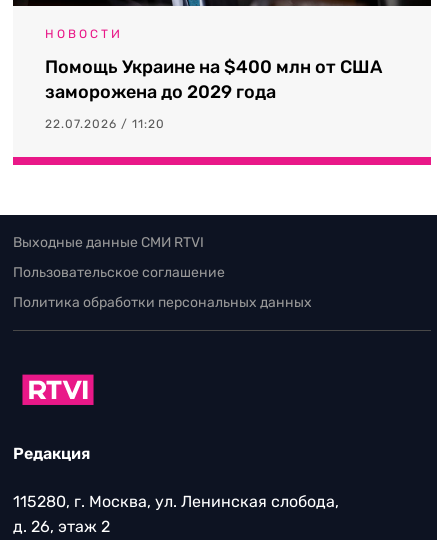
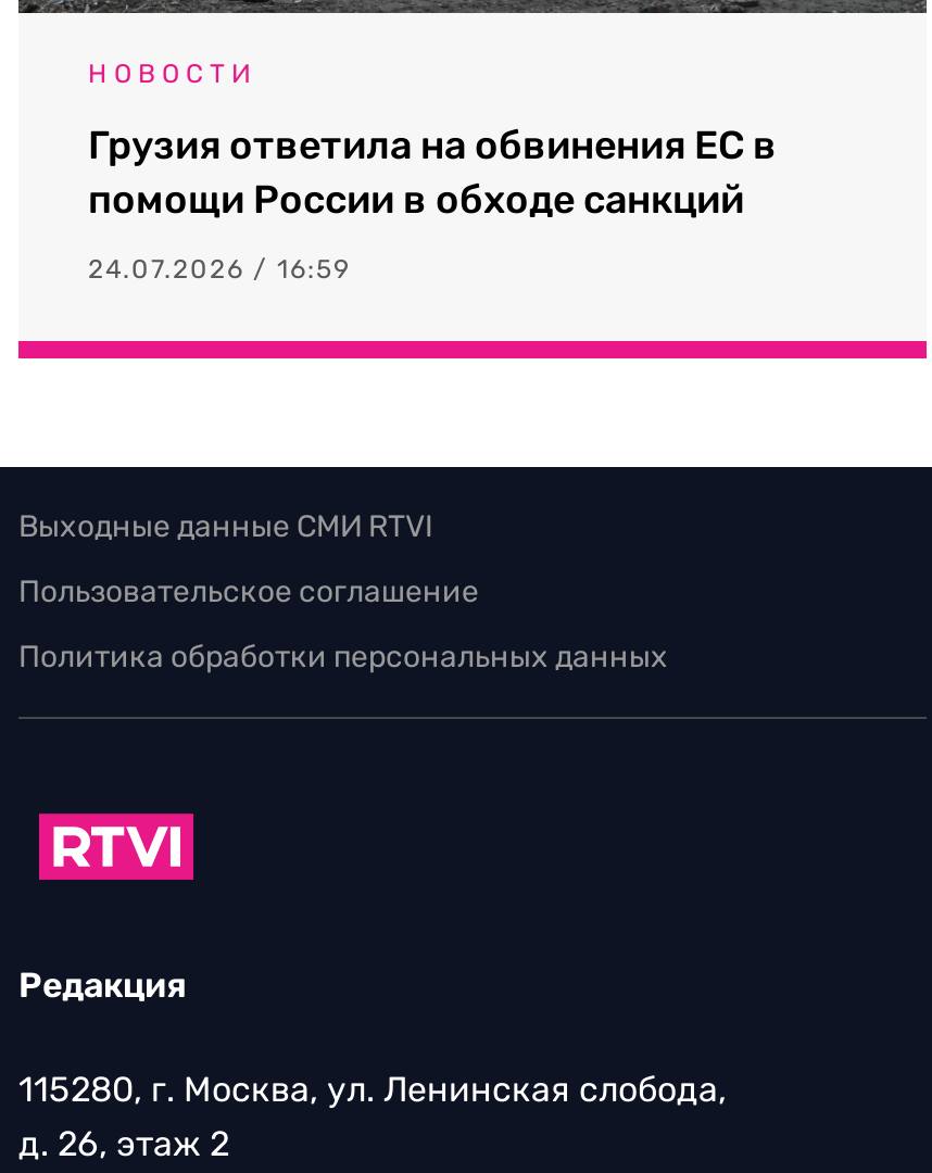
- Помощь Украине на $400 млн от США
- заморожена до 2029 года
+ Грузия ответила на обвинения ЕС в
+ помощи России в обходе санкций

- 22.07.2026 / 11:20
+ 24.07.2026 / 16:59
